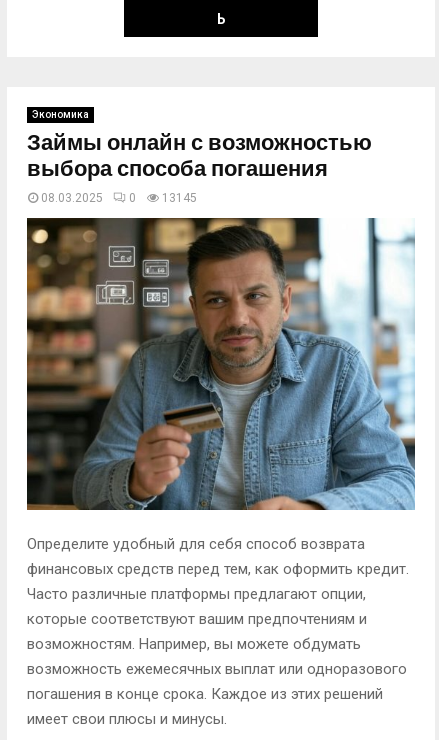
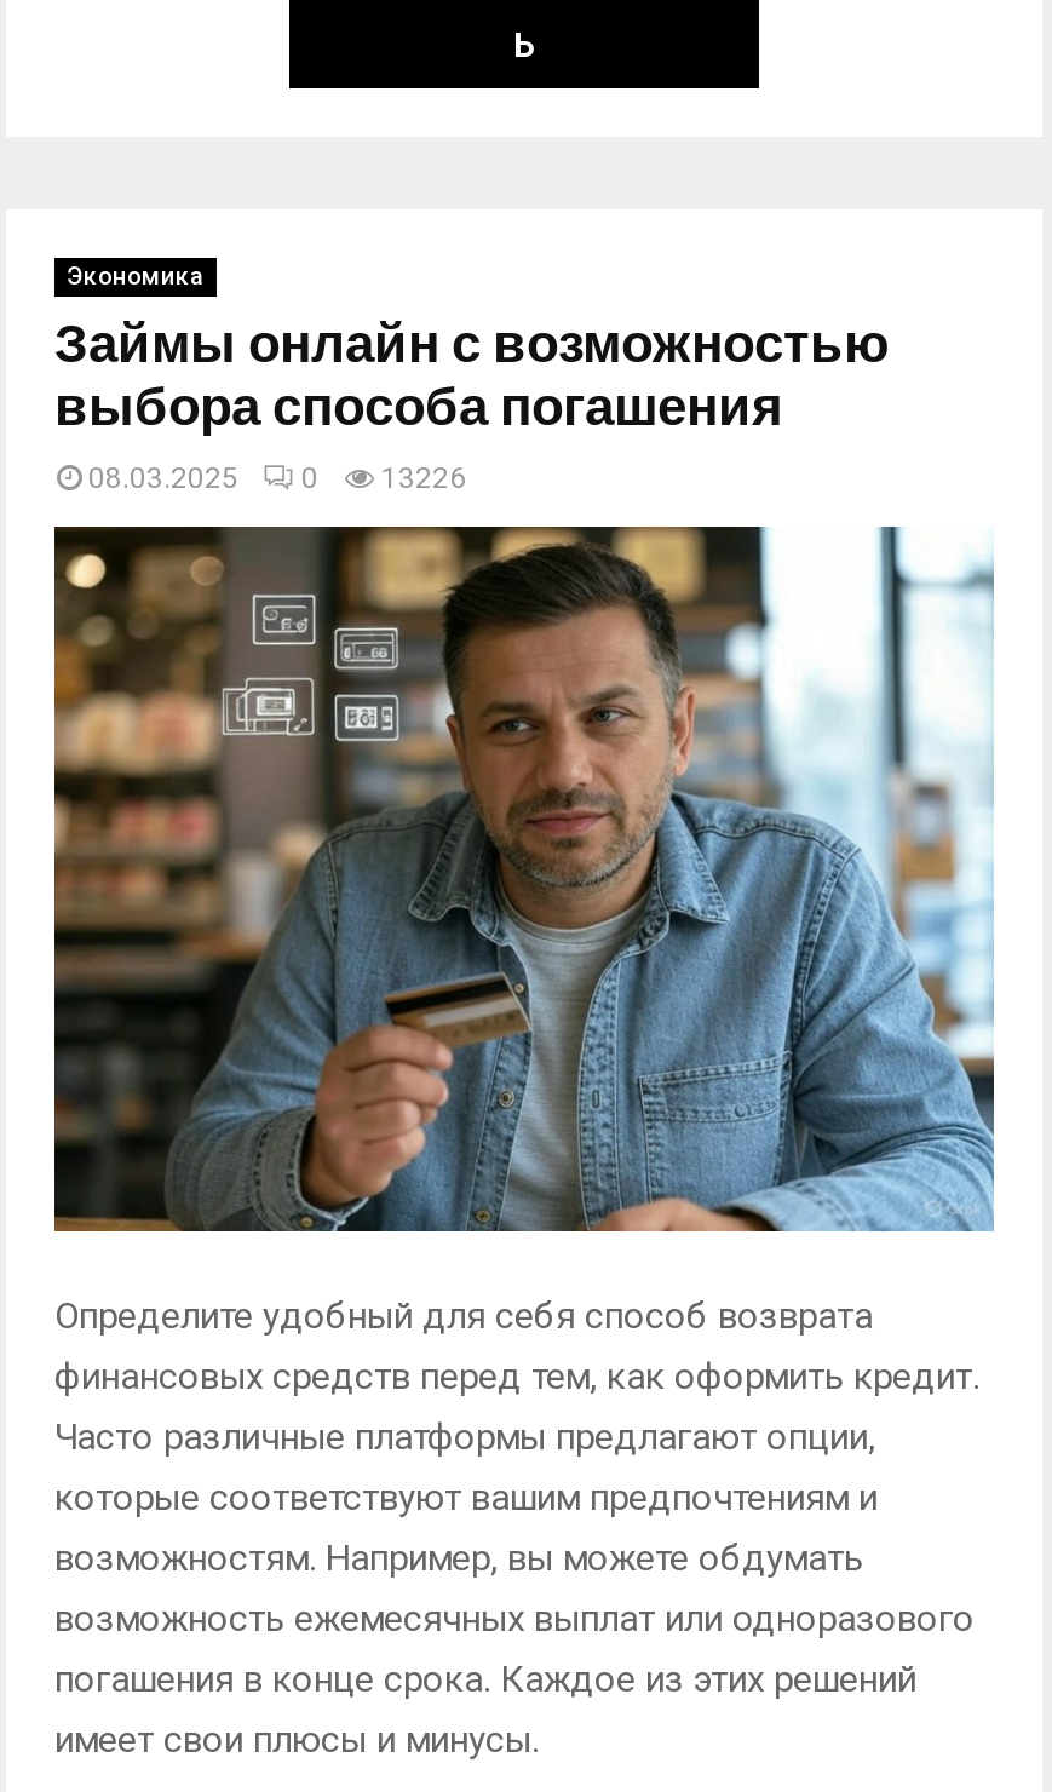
- 08.03.2025 0 13145
+ 08.03.2025 0 13226
